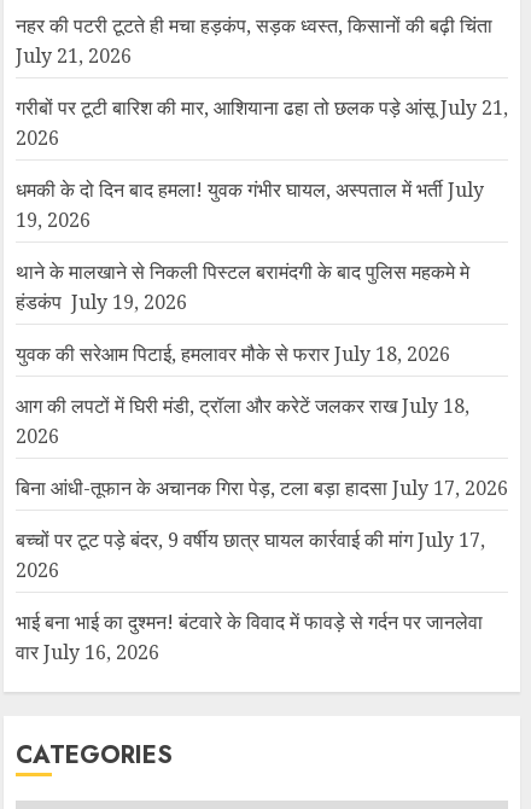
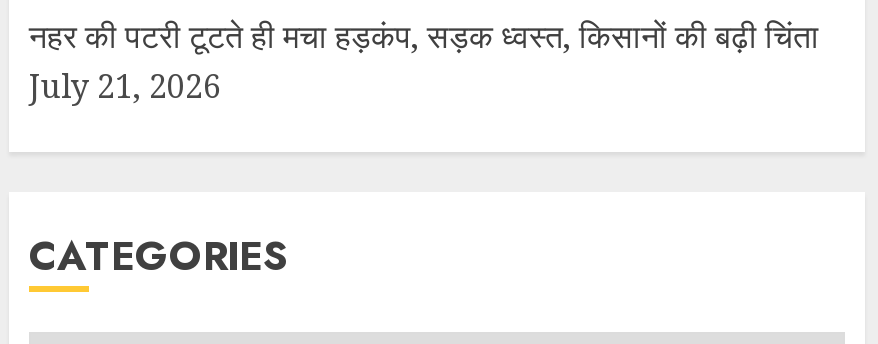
- गरीबों पर टूटी बारिश की मार, आशियाना ढहा तो छलक पड़े आंसू July 21,
- 2026
- धमकी के दो दिन बाद हमला! युवक गंभीर घायल, अस्पताल में भर्ती July
- 19, 2026
- थाने के मालखाने से निकली पिस्टल बरामंदगी के बाद पुलिस महकमे मे
- हंडकंप July 19, 2026
- युवक की सरेआम पिटाई, हमलावर मौके से फरार July 18, 2026
- आग की लपटों में घिरी मंडी, ट्रॉला और करेटें जलकर राख July 18,
- 2026
- बिना आंधी-तूफान के अचानक गिरा पेड़, टला बड़ा हादसा July 17, 2026
- बच्चों पर टूट पड़े बंदर, 9 वर्षीय छात्र घायल कार्रवाई की मांग July 17,
- 2026
- भाई बना भाई का दुश्मन! बंटवारे के विवाद में फावड़े से गर्दन पर जानलेवा
- वार July 16, 2026
